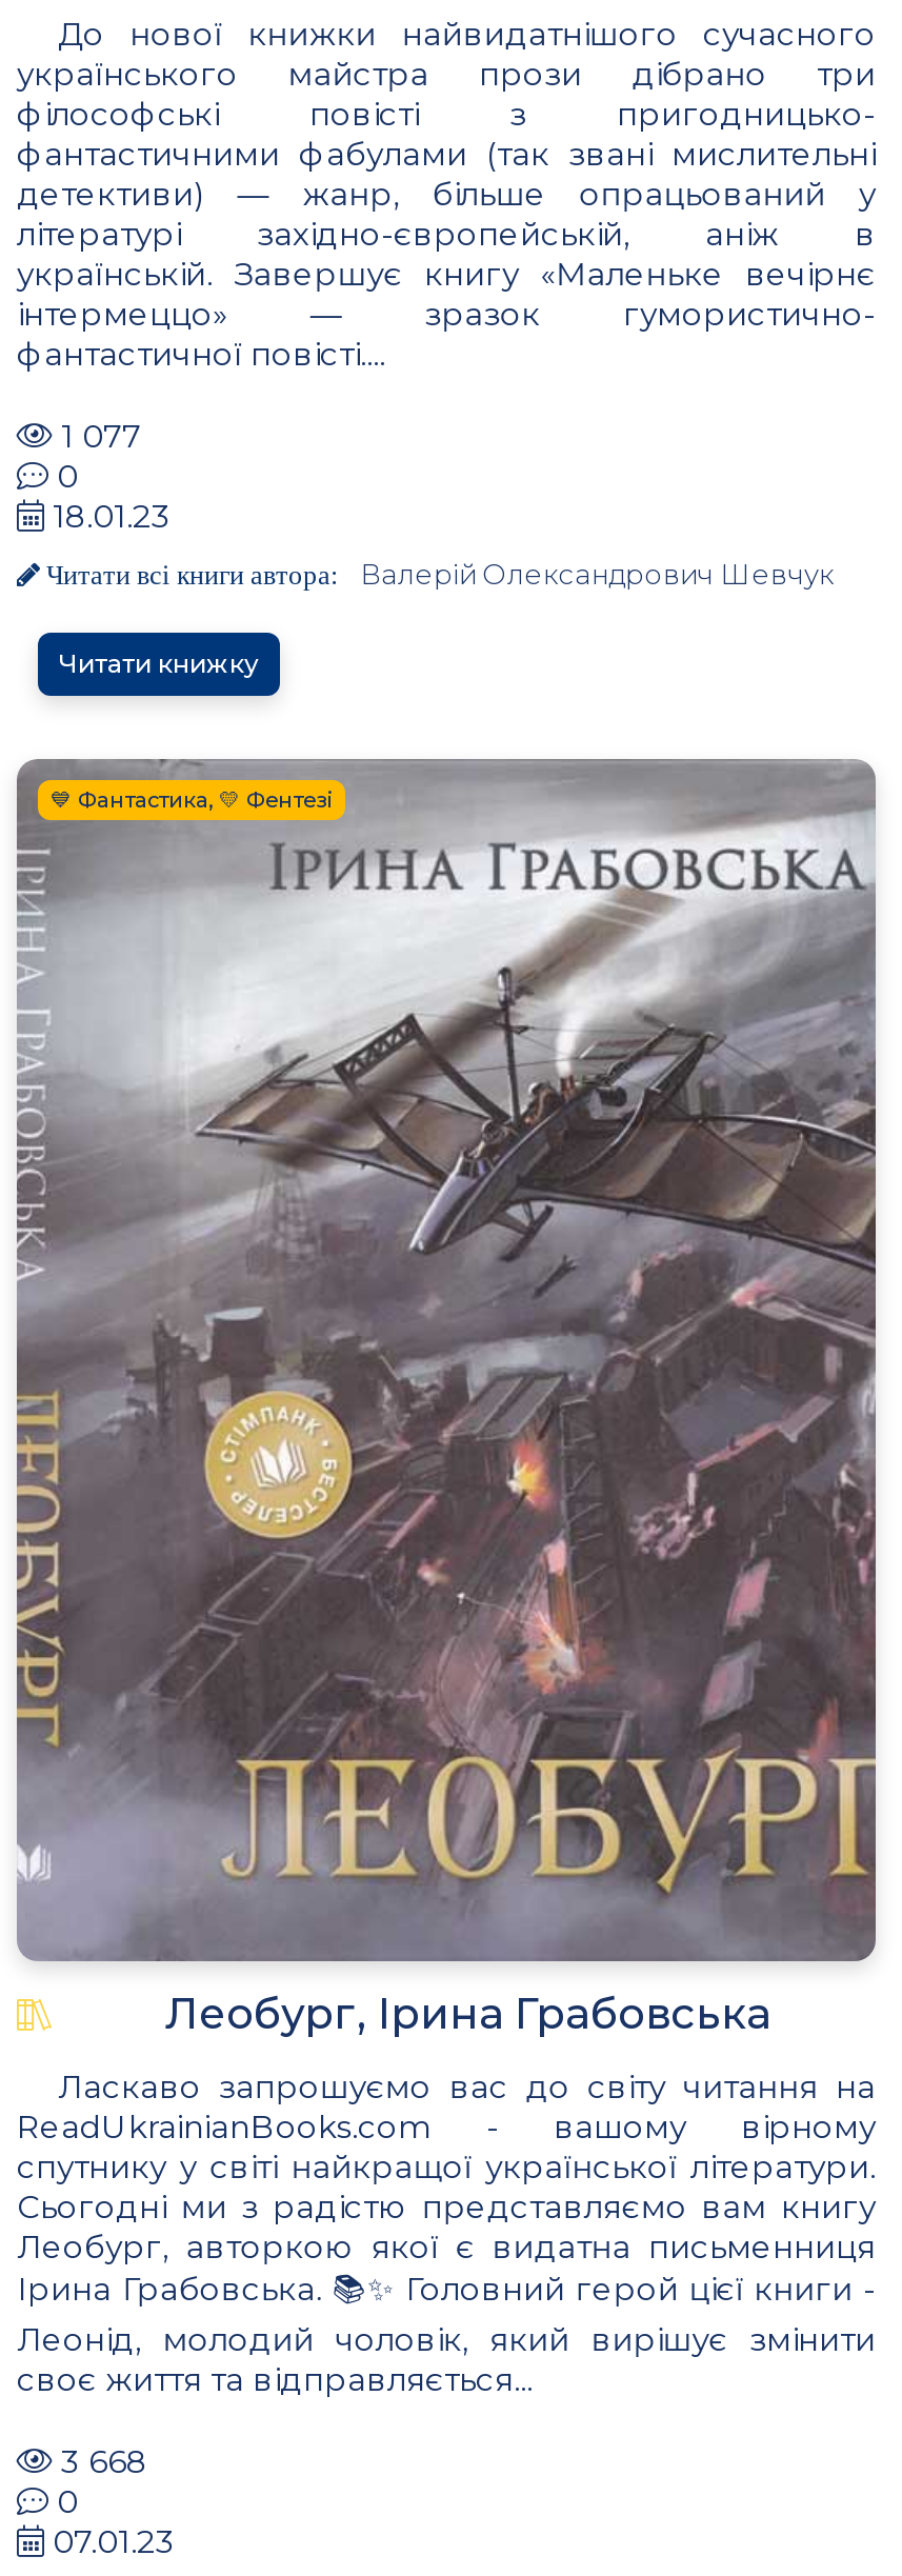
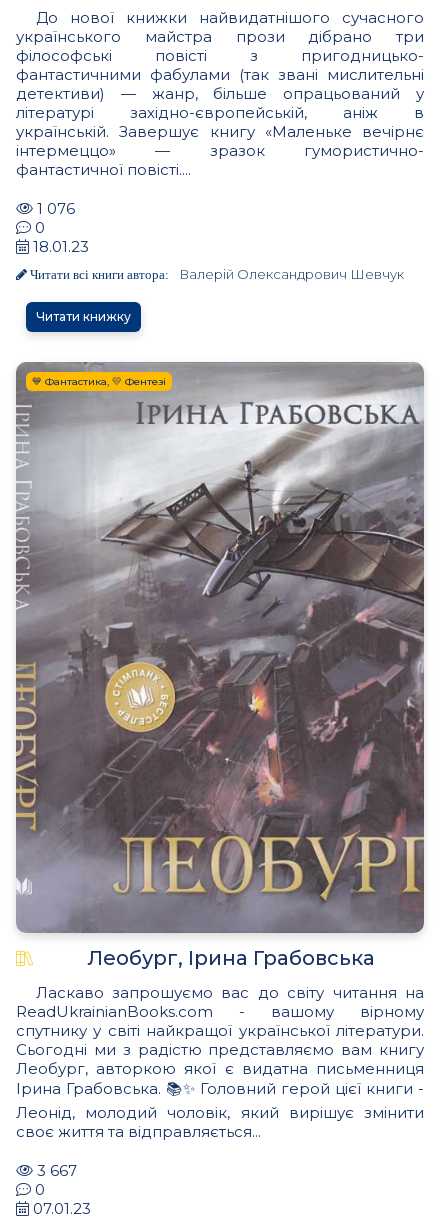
- 1 077
+ 1 076

- 3 668
+ 3 667
